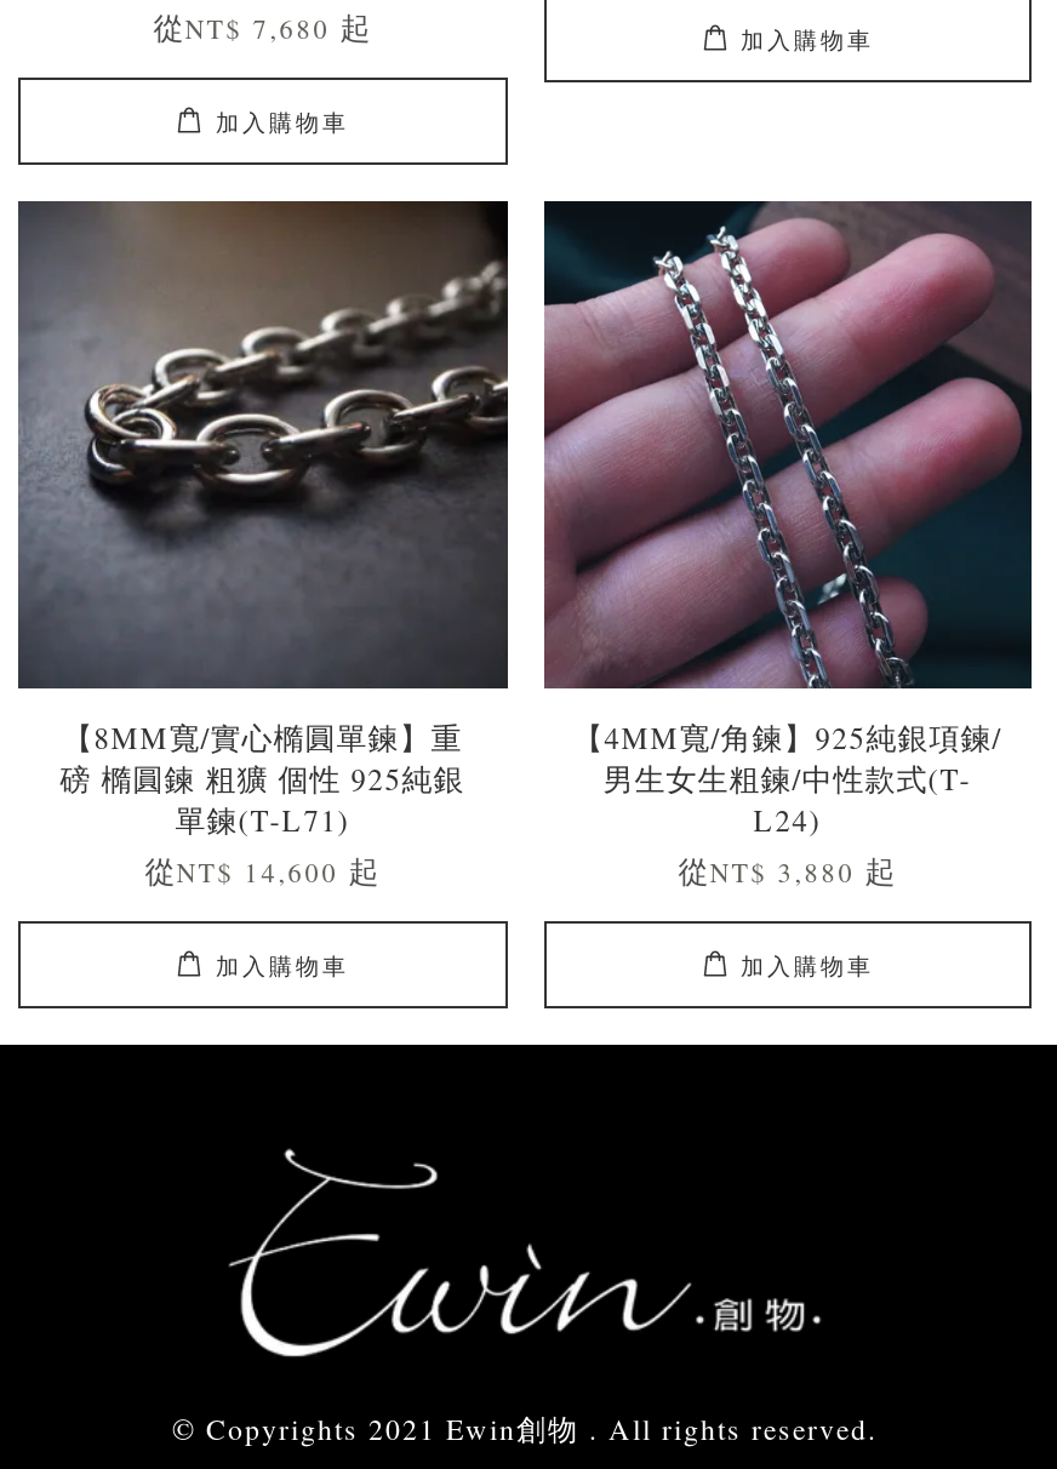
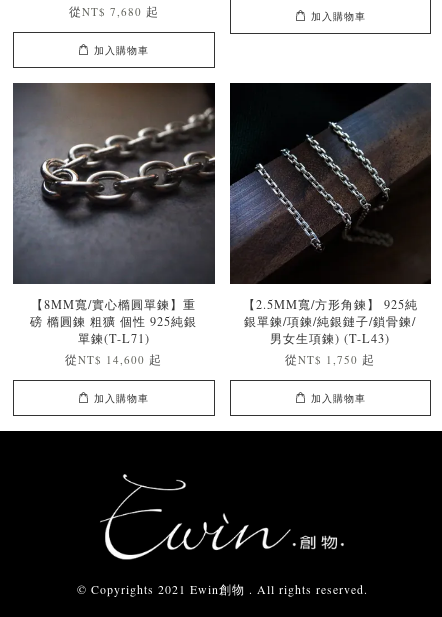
- [image]
- 【4MM寬/角鍊】925純銀項鍊/
- 男生女生粗鍊/中性款式(T-
- L24)
- 從NT$ 3,880起
+ [image]
+ 【2.5MM寬/方形角鍊】 925純
+ 銀單鍊/項鍊/純銀鏈子/鎖骨鍊/
+ 男女生項鍊) (T-L43)
+ 從NT$ 1,750起
